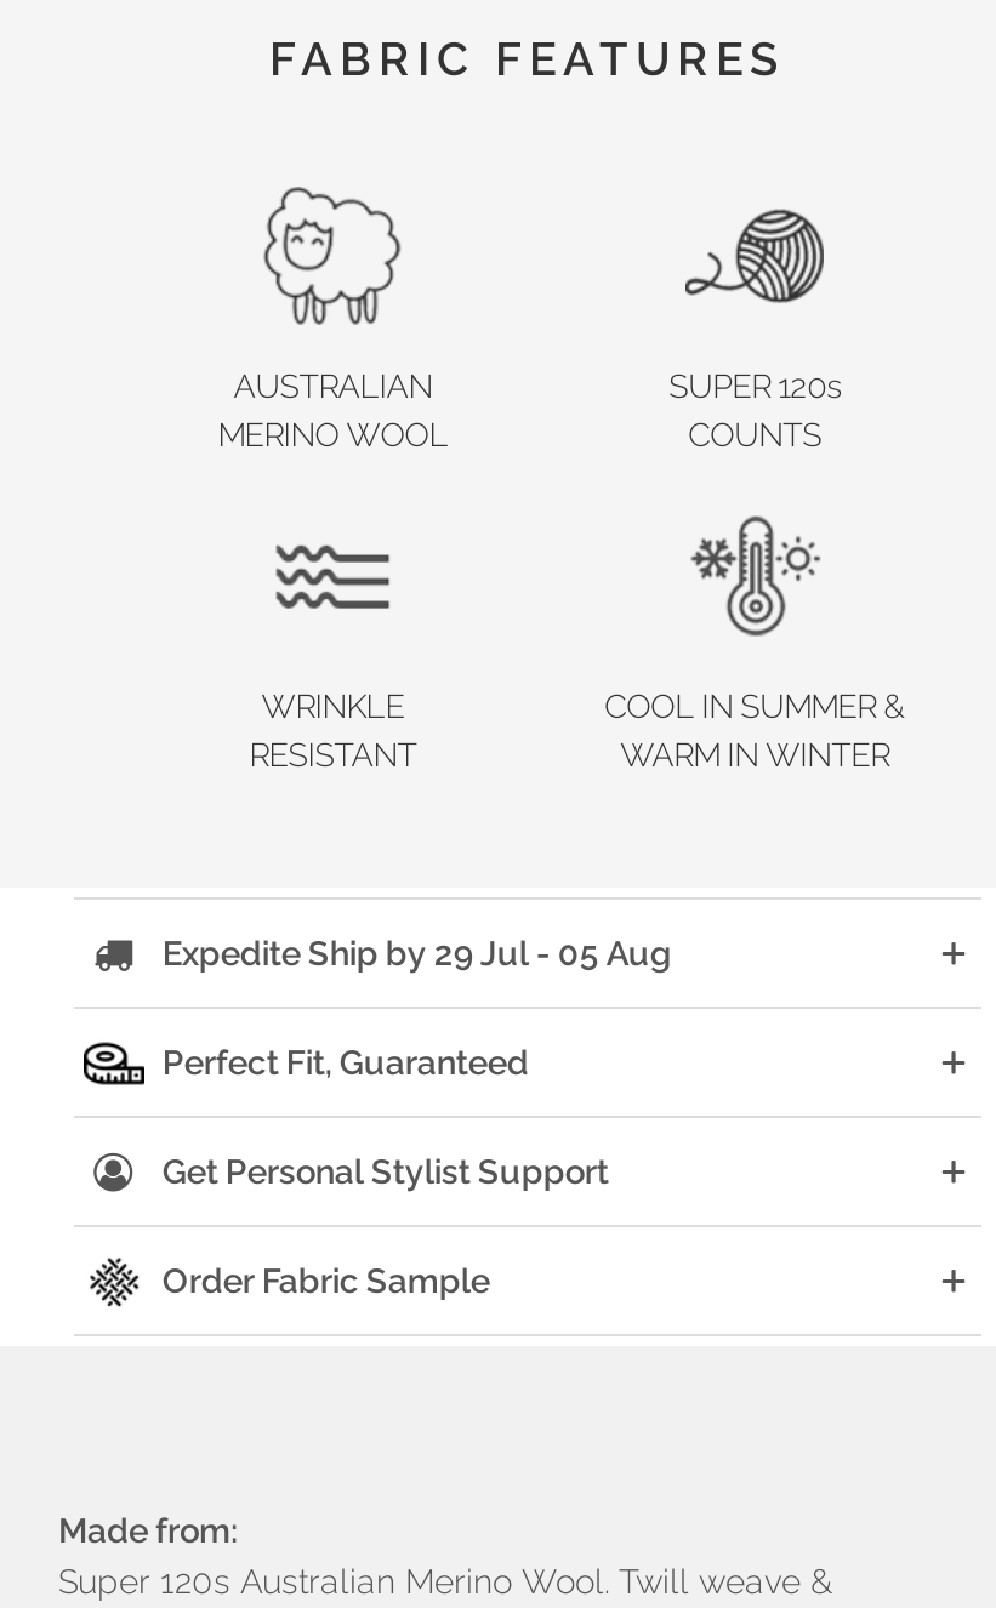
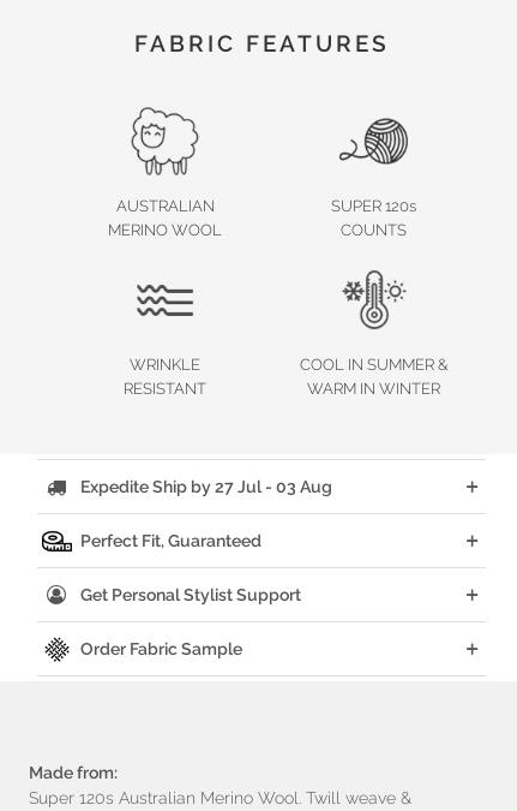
- Expedite Ship by 29 Jul - 05 Aug
+ Expedite Ship by 27 Jul - 03 Aug
